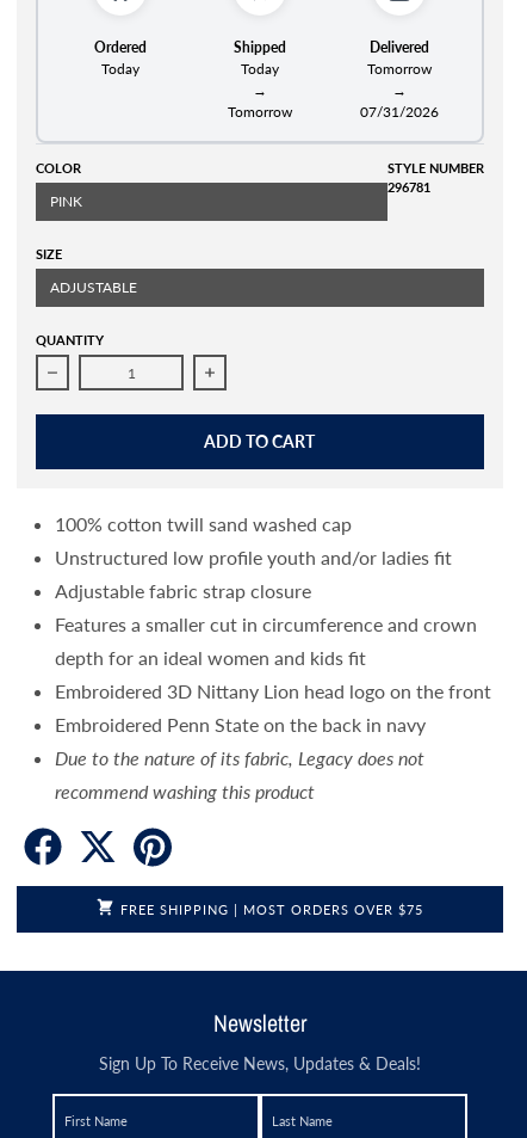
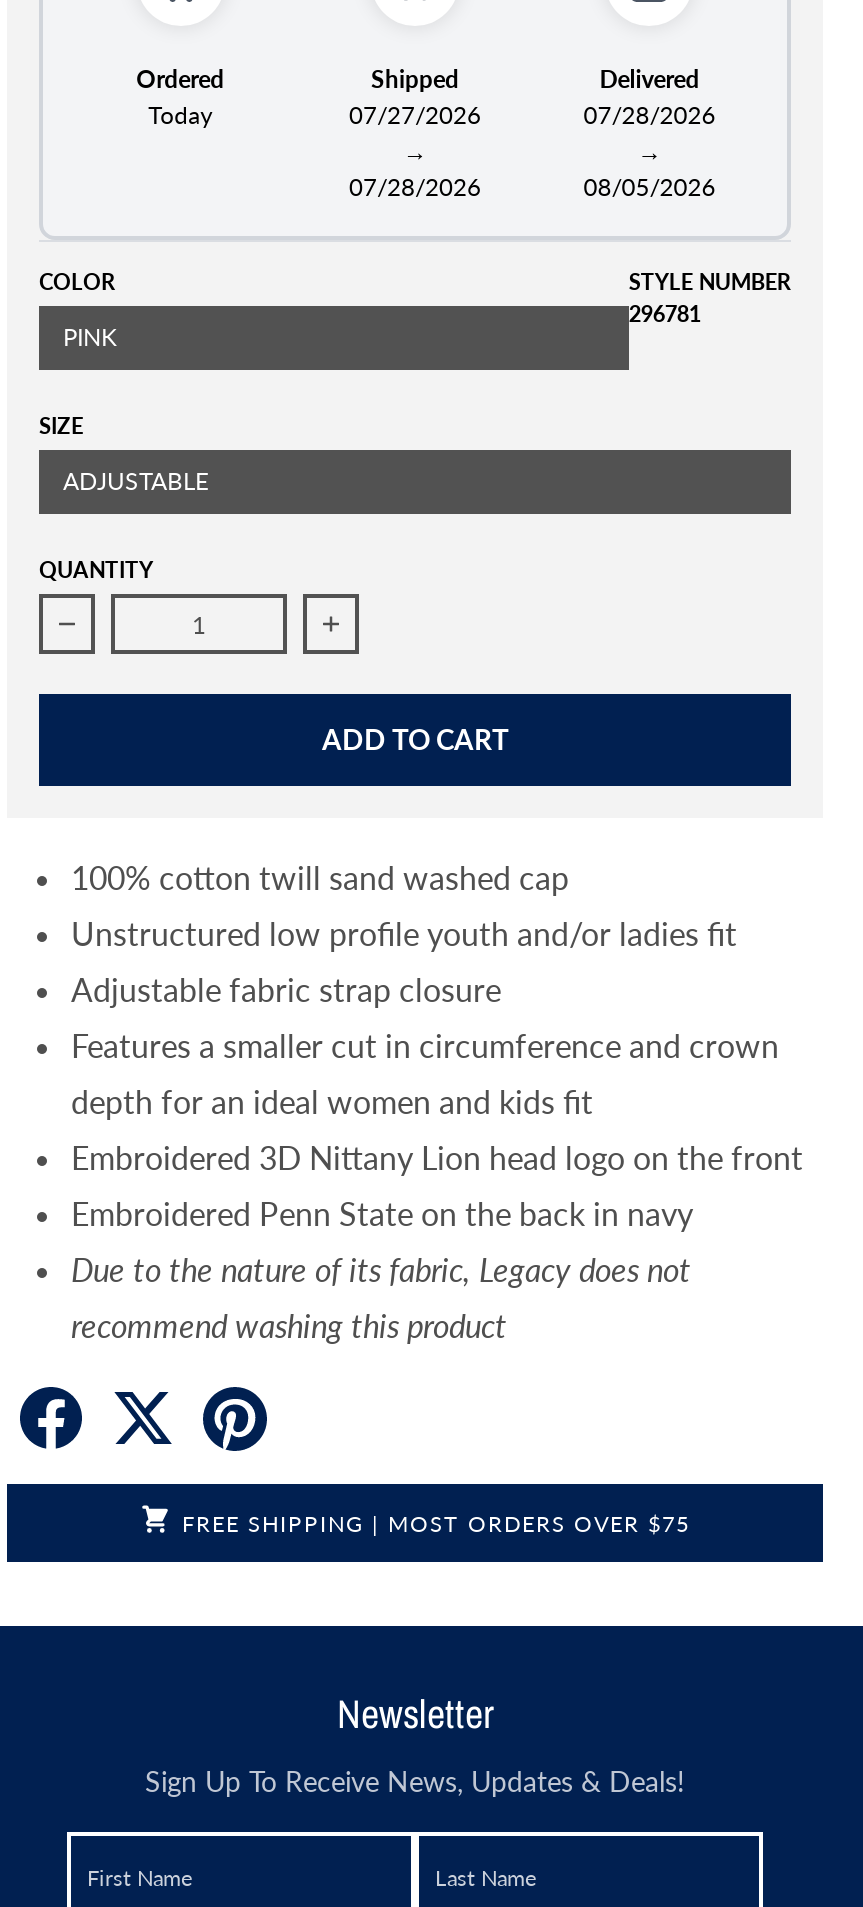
- Today
+ 07/27/2026

- Tomorrow
+ 07/28/2026

- Tomorrow
+ 07/28/2026

- 07/31/2026
+ 08/05/2026
